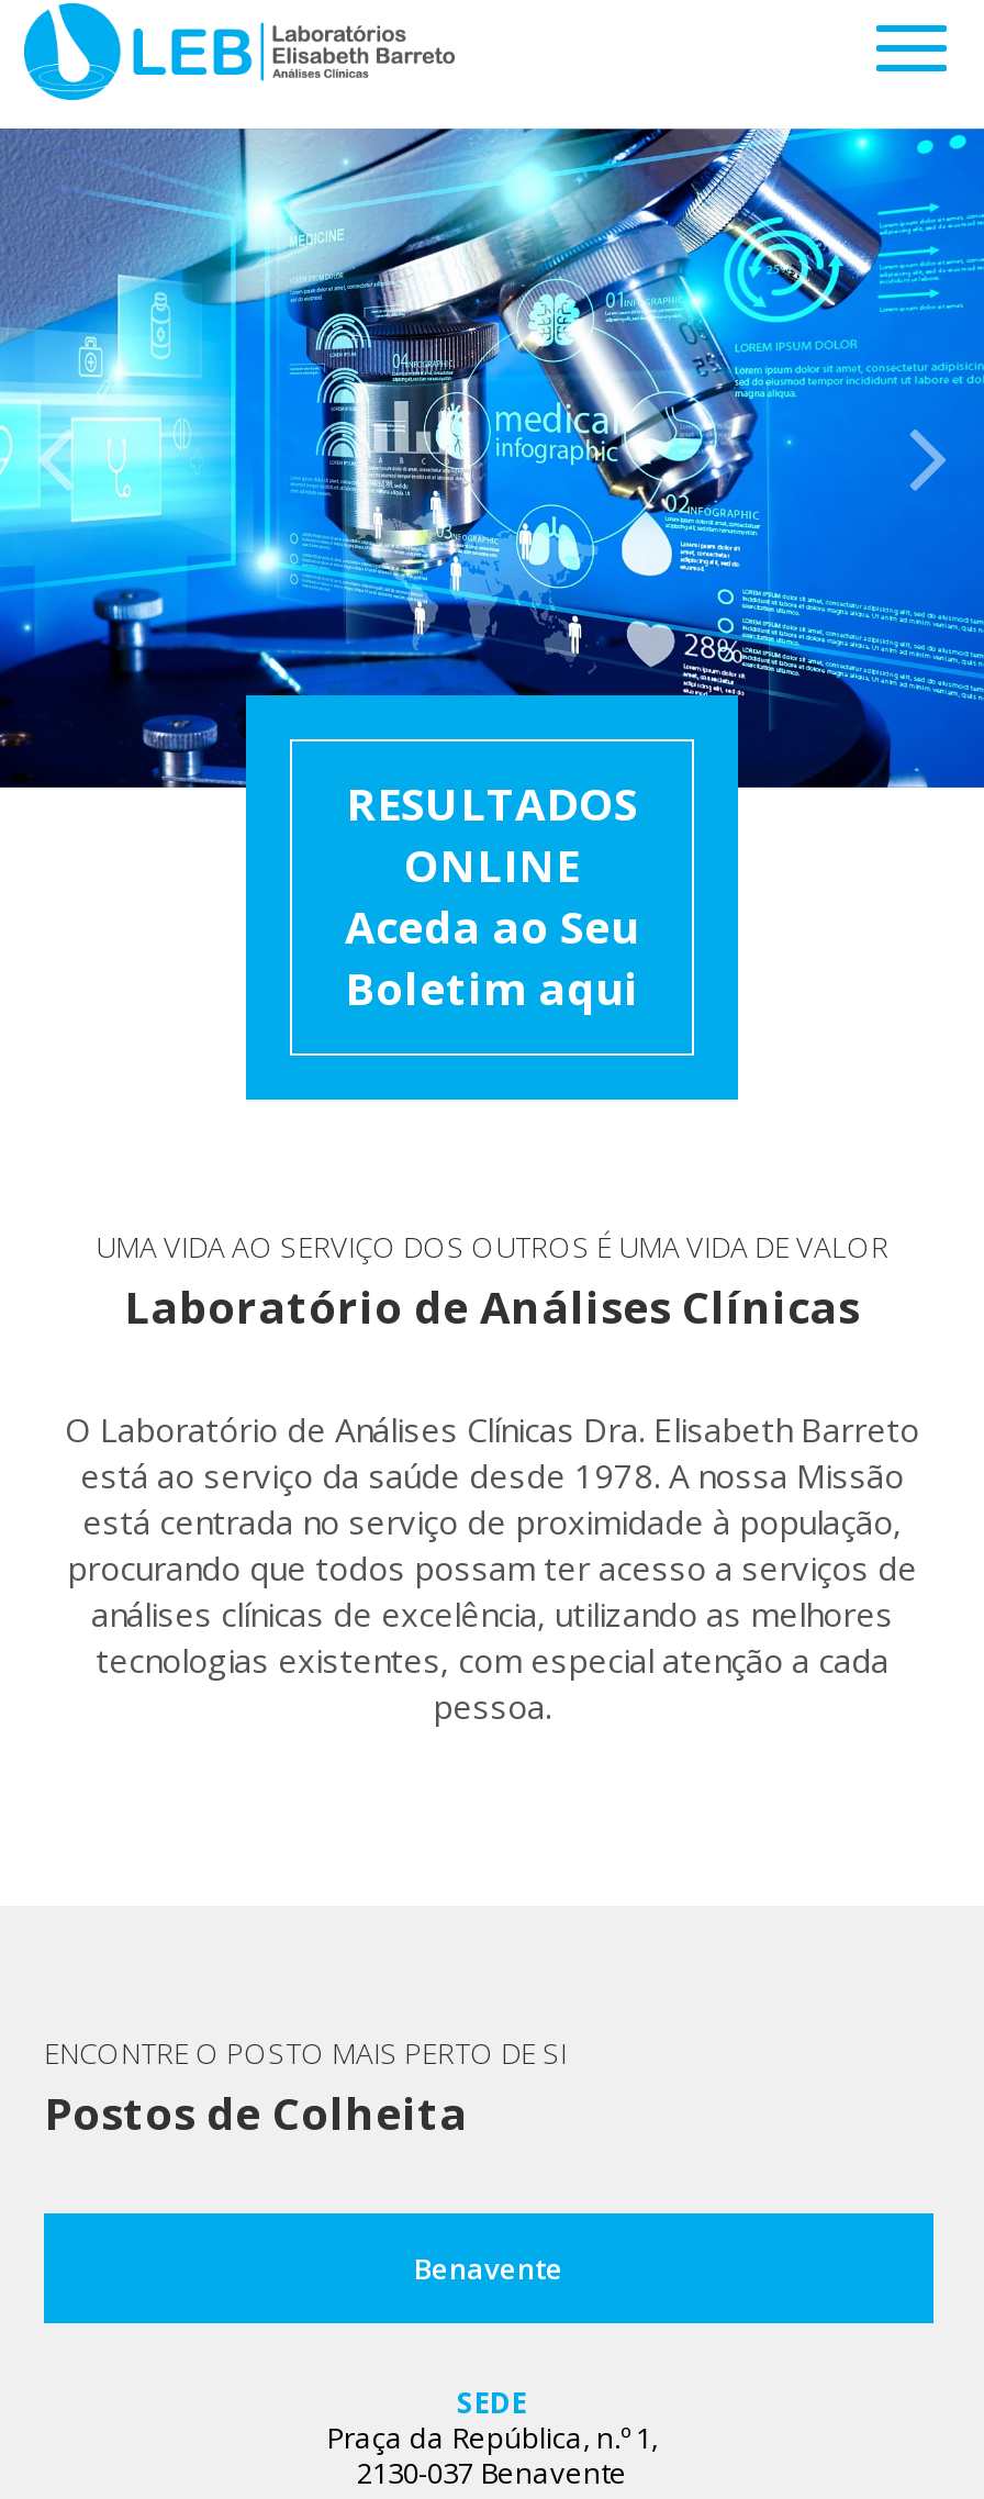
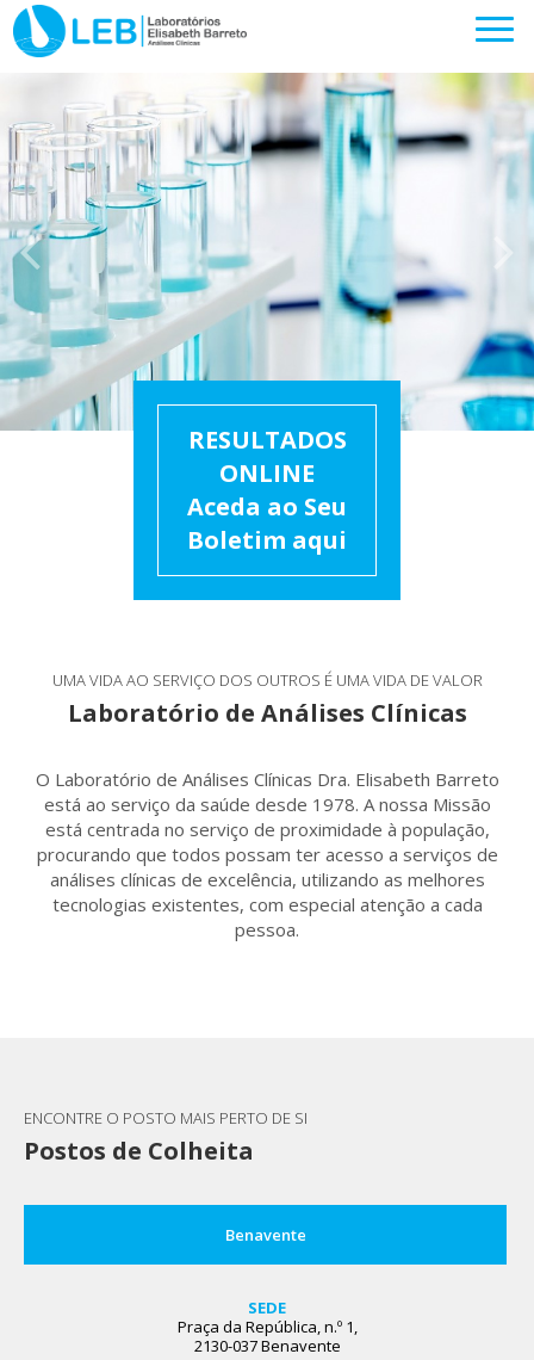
- [image]
+ [image]
